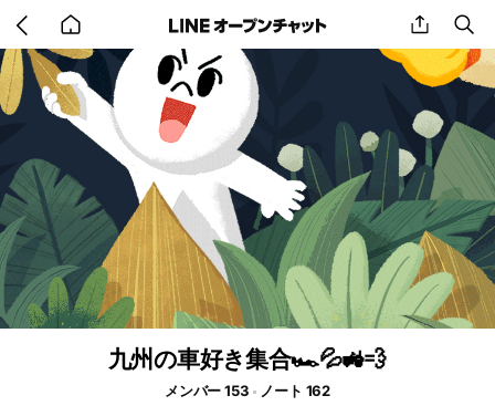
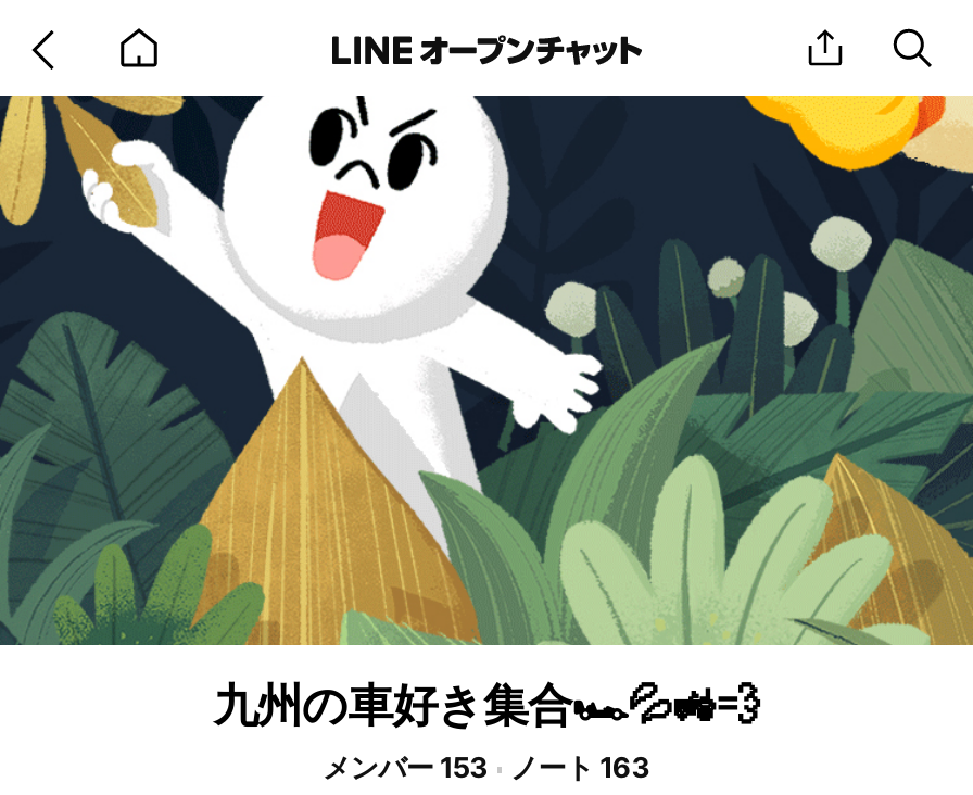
- メンバー 153 ノート 162
+ メンバー 153 ノート 163
